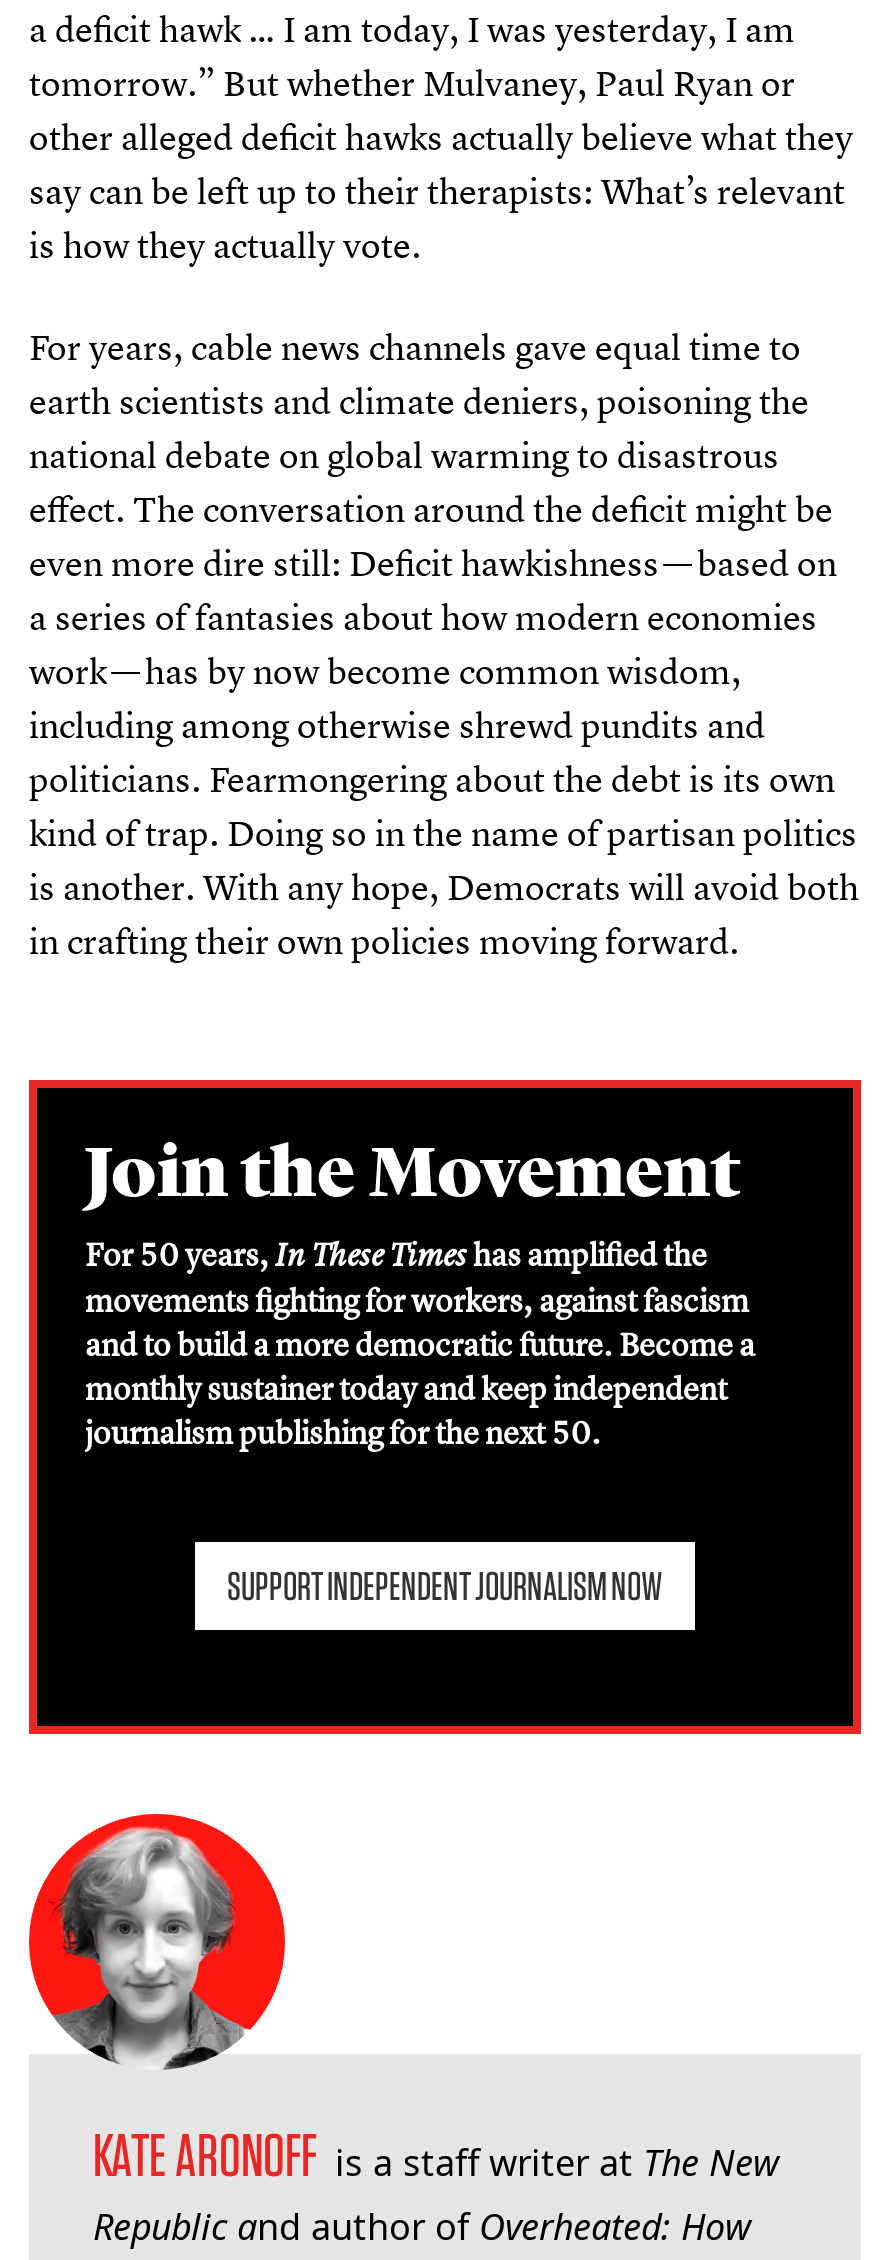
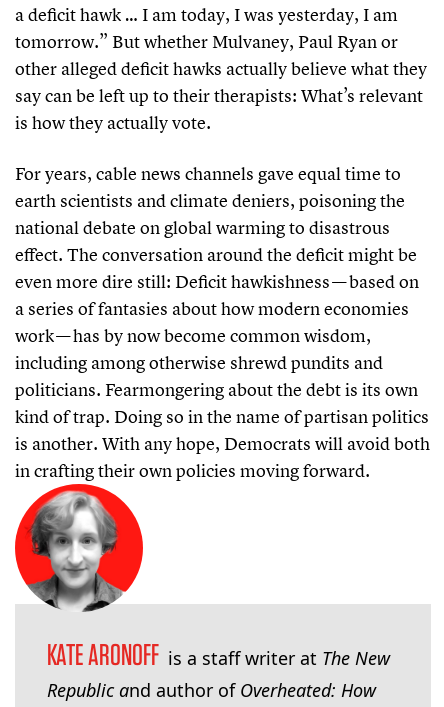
- [image]
- Join the Movement
- For 50 years,In These Timeshas amplified the
- movements fighting for workers, against fascism
- and to build a more democratic future. Become a
- monthly sustainer today and keep independent
- journalism publishing for the next 50.
- SUPPORT INDEPENDENT JOURNALISM NOW
